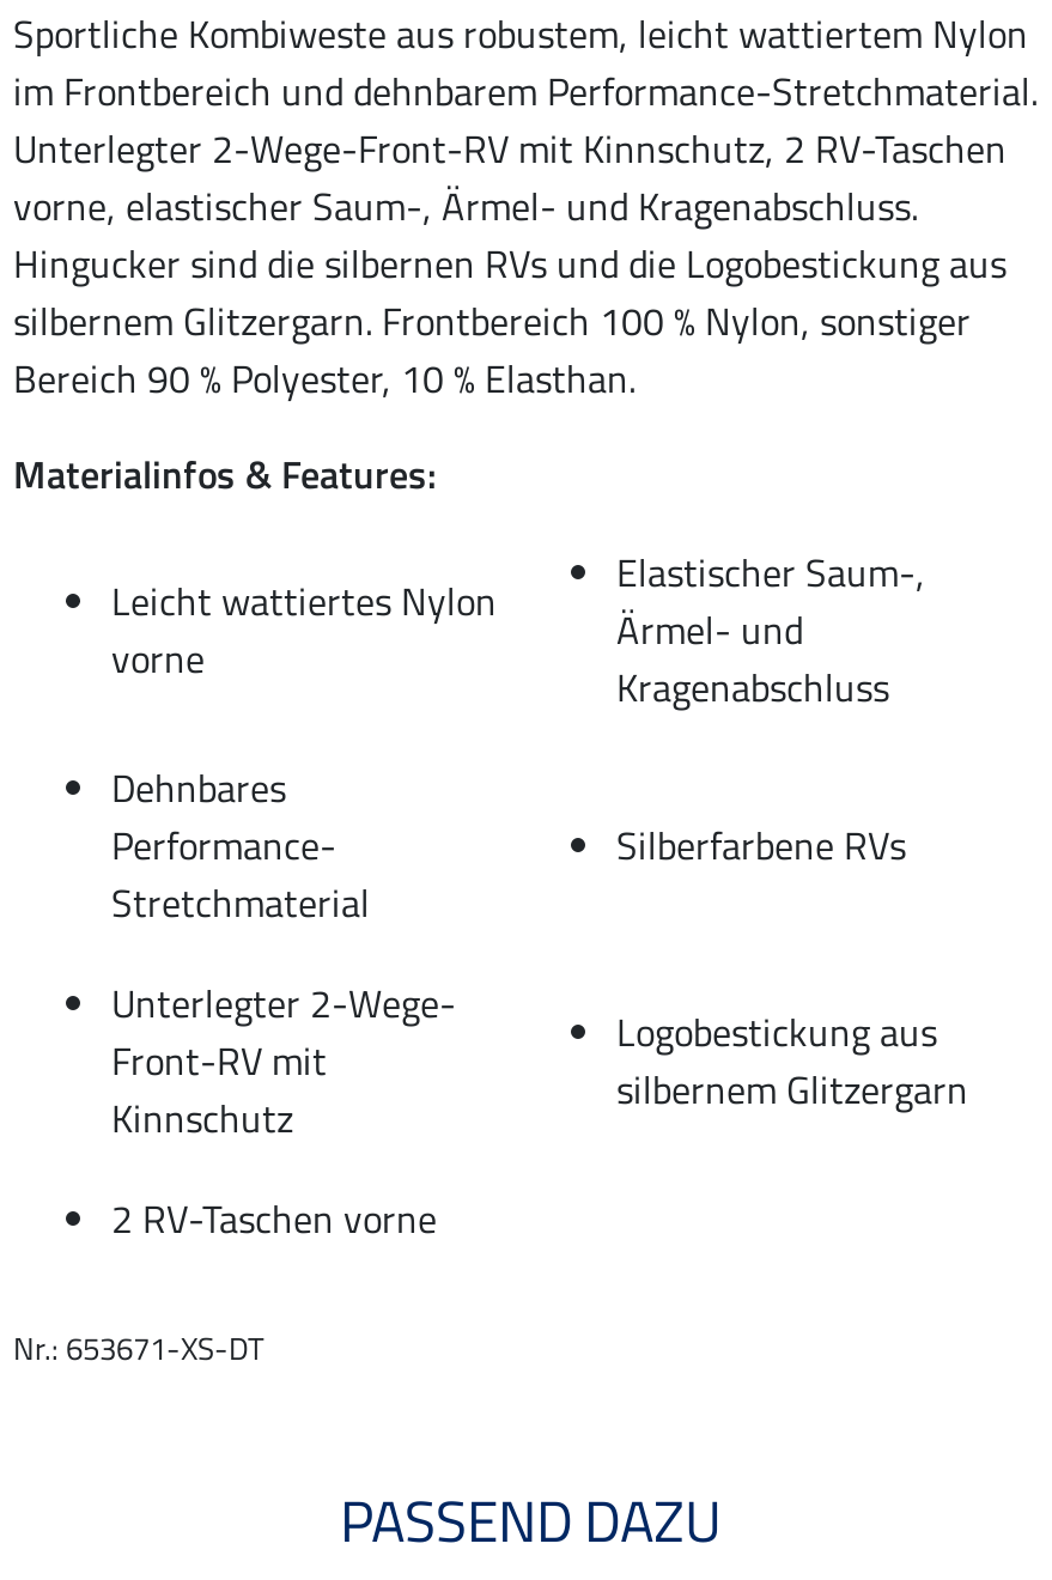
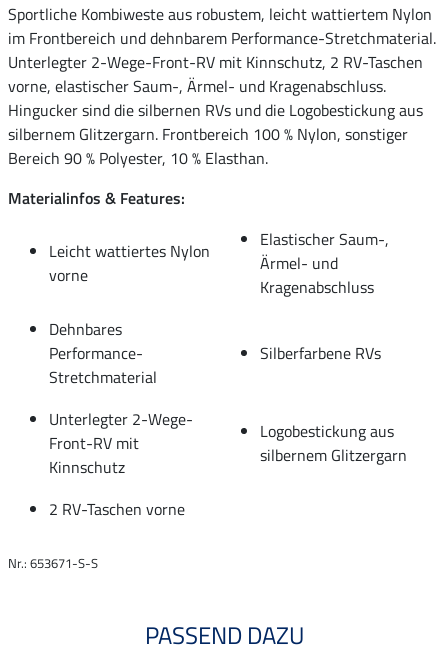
- Nr.: 653671-XS-DT
+ Nr.: 653671-S-S
